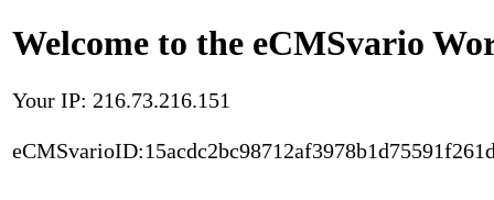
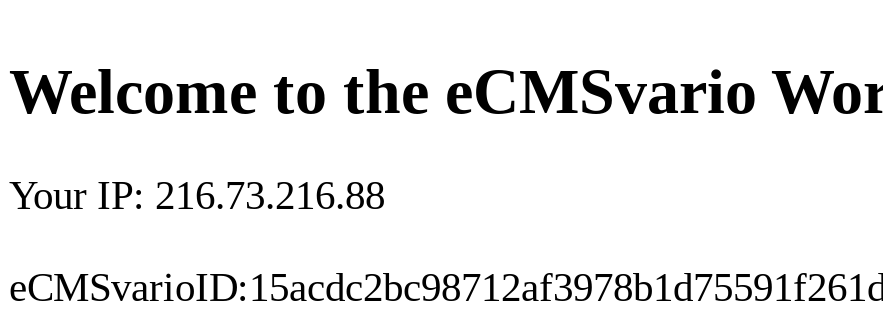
- Your IP: 216.73.216.151
+ Your IP: 216.73.216.88
